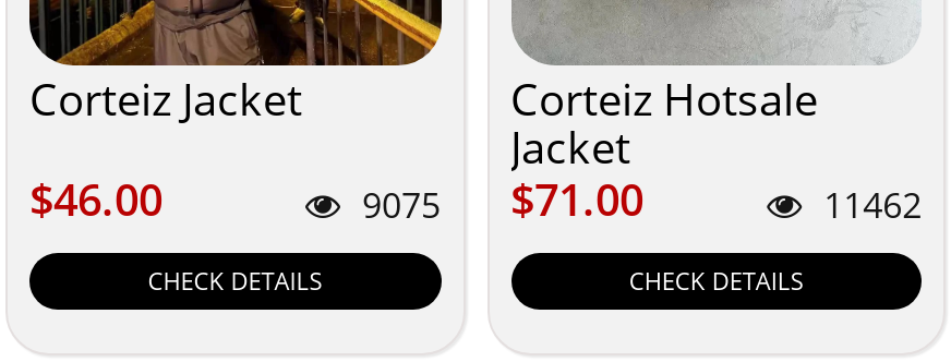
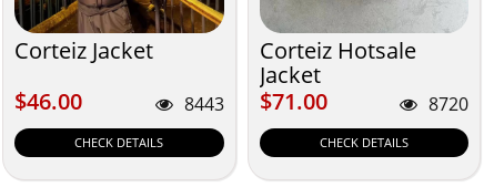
- 9075
+ 8443

- 11462
+ 8720
